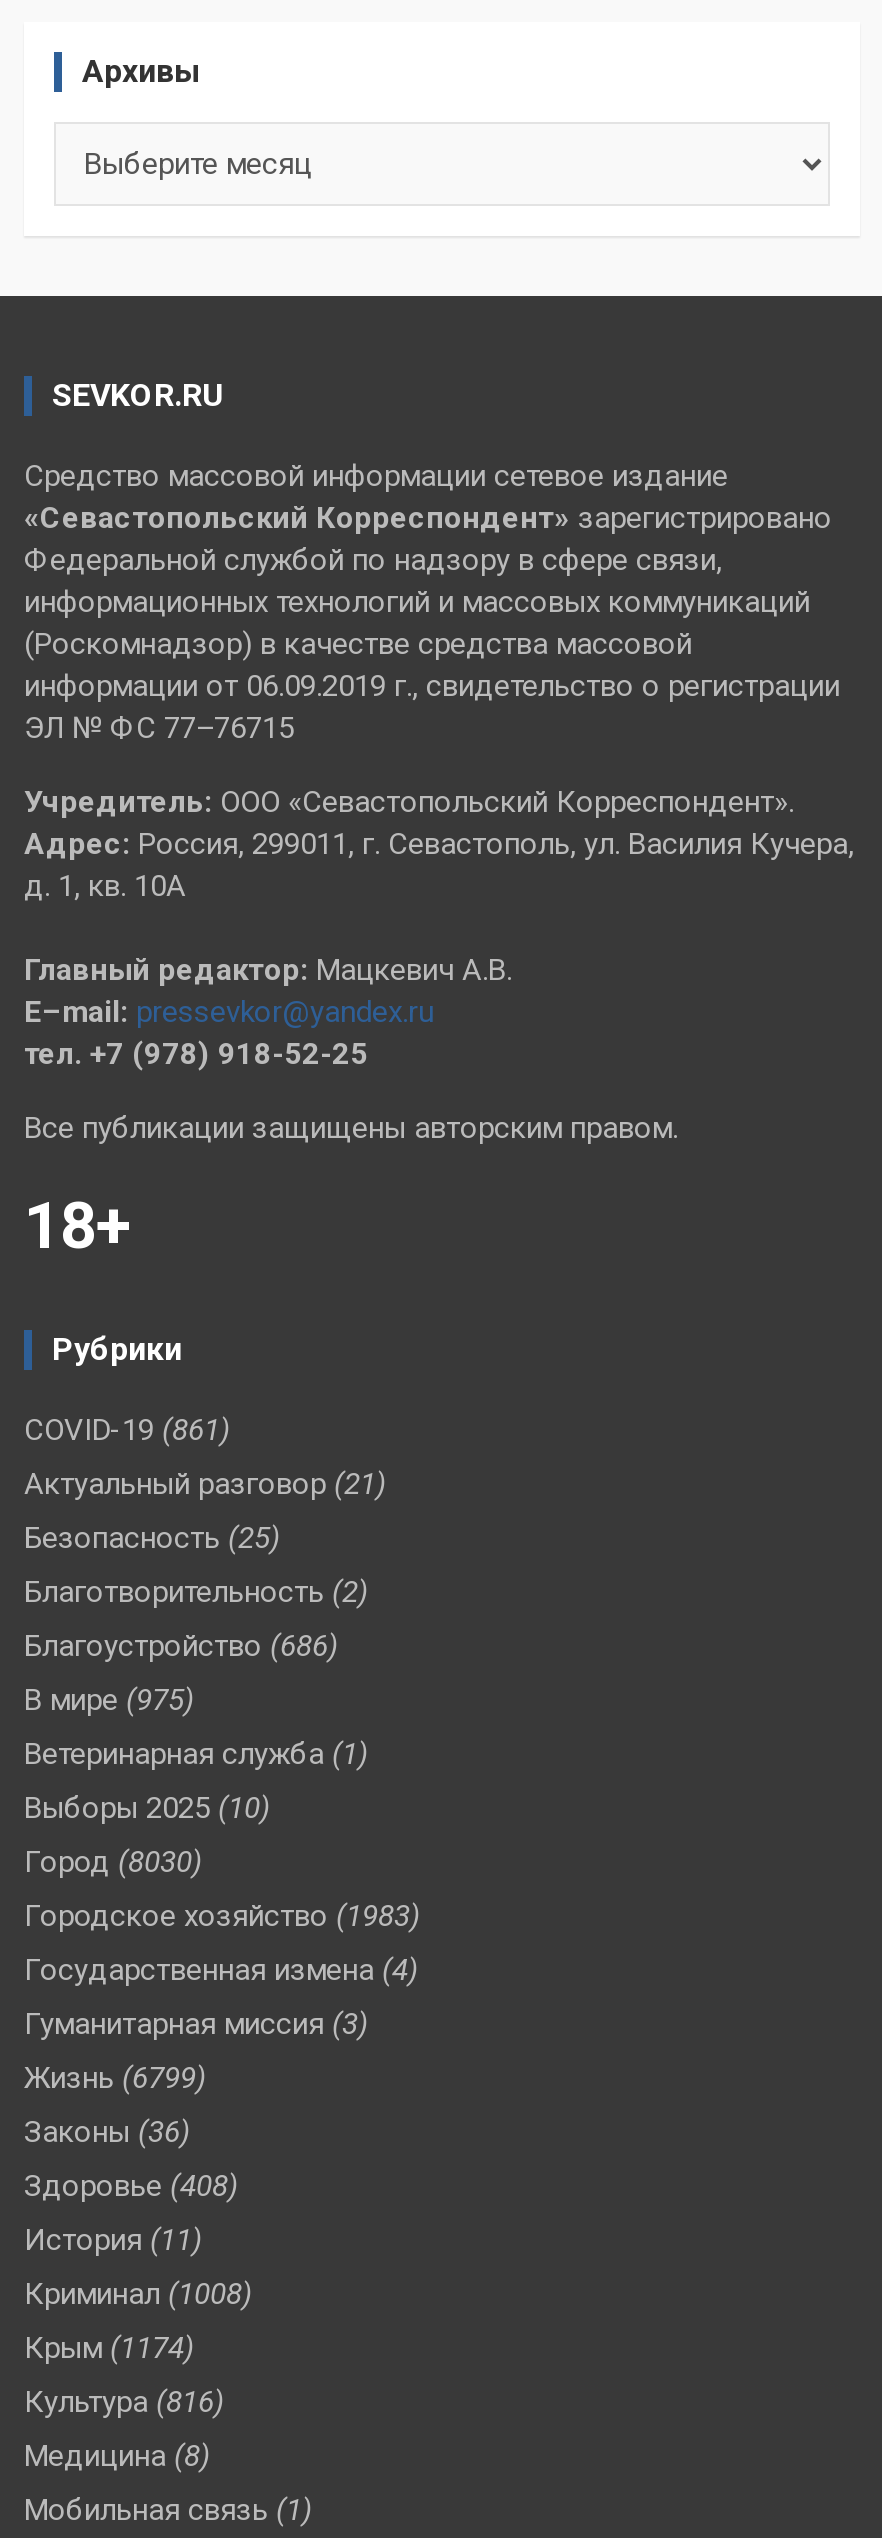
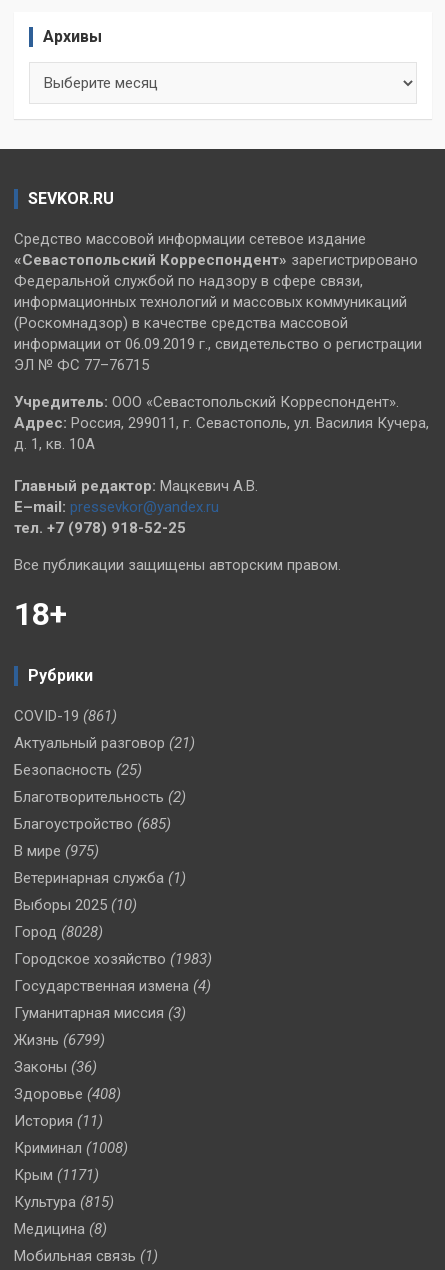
- Благоустройство (686)
+ Благоустройство (685)

- Город (8030)
+ Город (8028)

- Крым (1174)
+ Крым (1171)

- Культура (816)
+ Культура (815)
